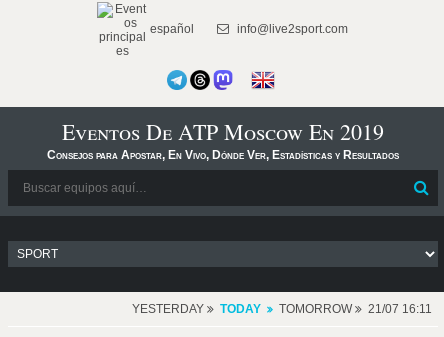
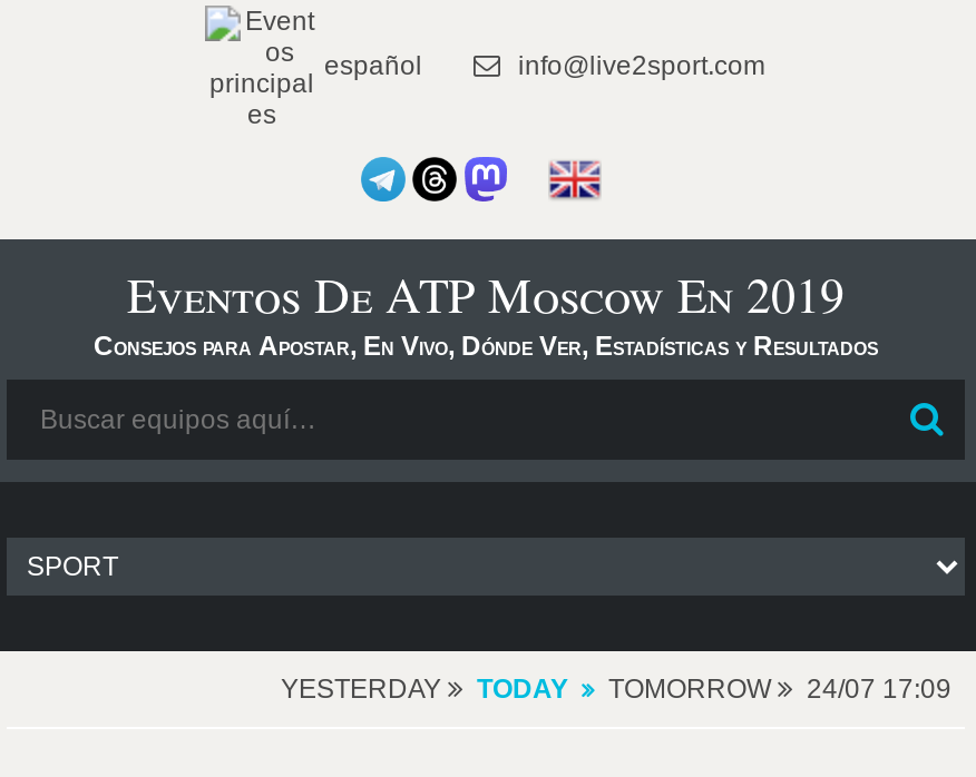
- YESTERDAY TODAY TOMORROW 21/07 16:11
+ YESTERDAY TODAY TOMORROW 24/07 17:09
